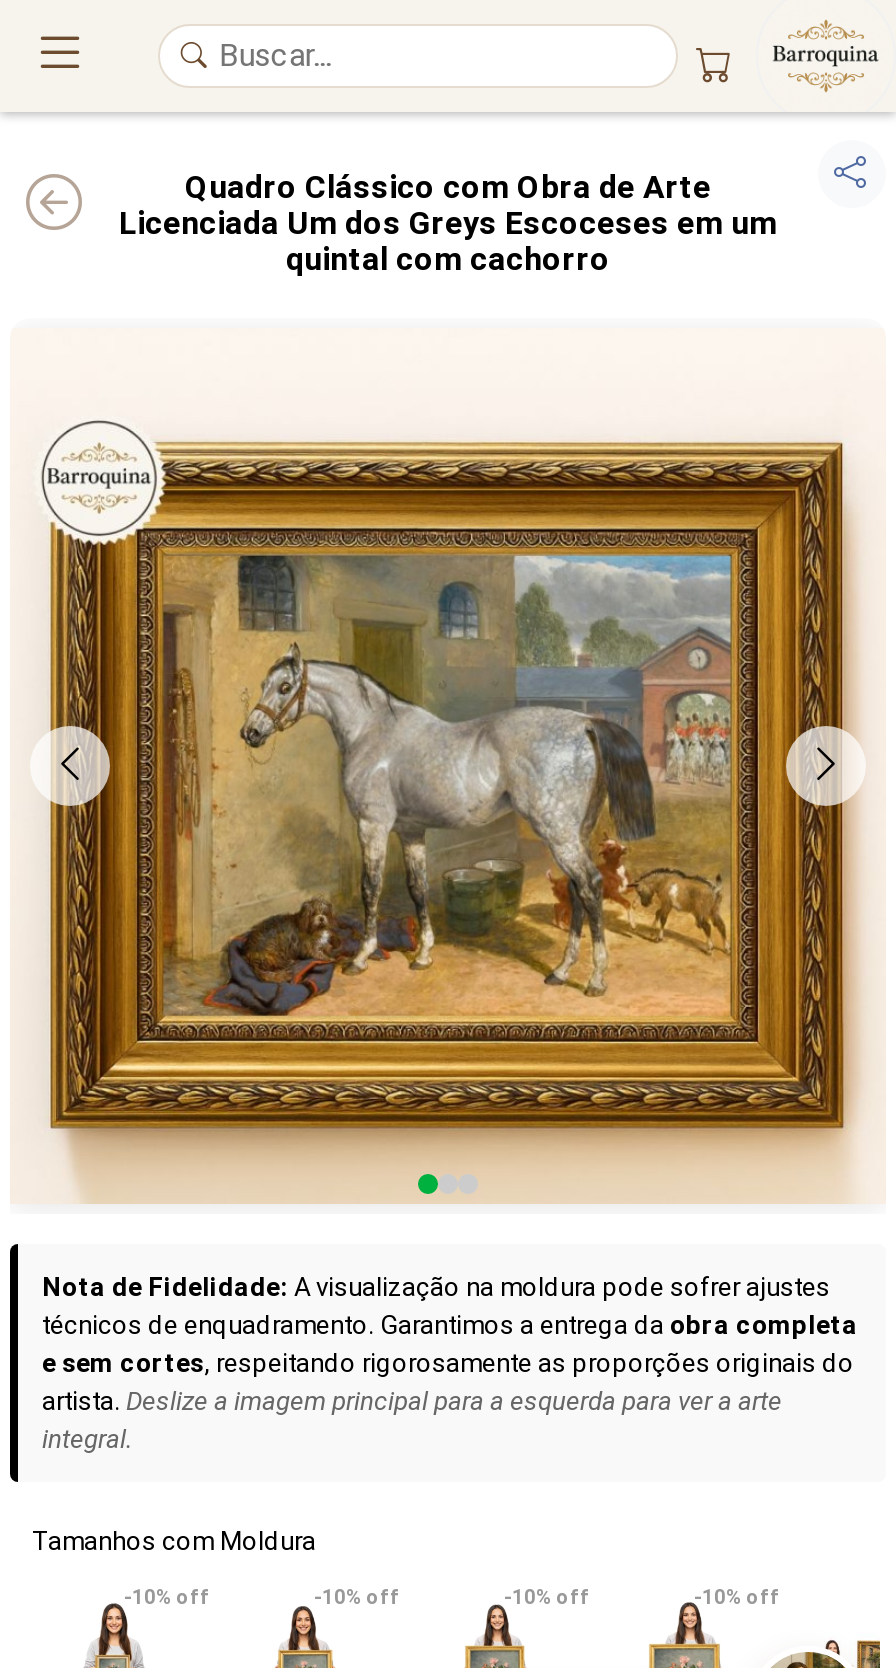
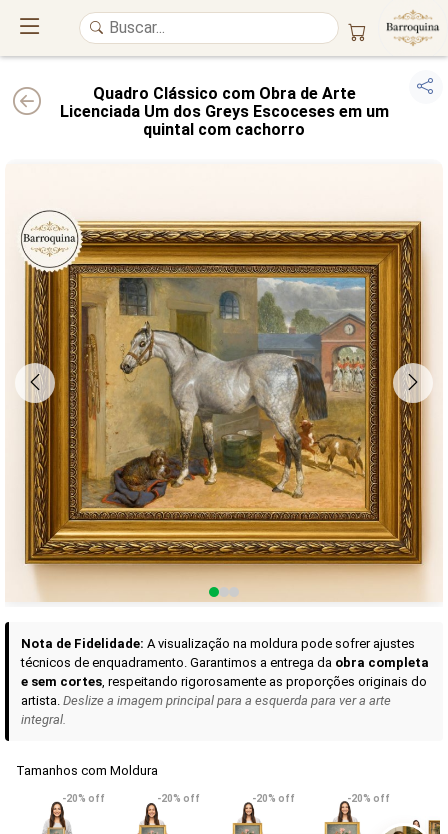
- -10% off
+ -20% off

- -10% off
+ -20% off

- -10% off
+ -20% off

- -10% off
+ -20% off
